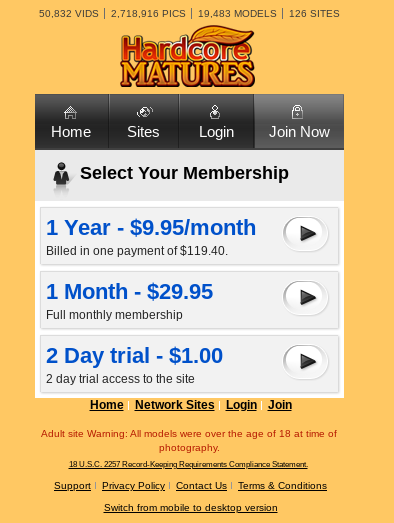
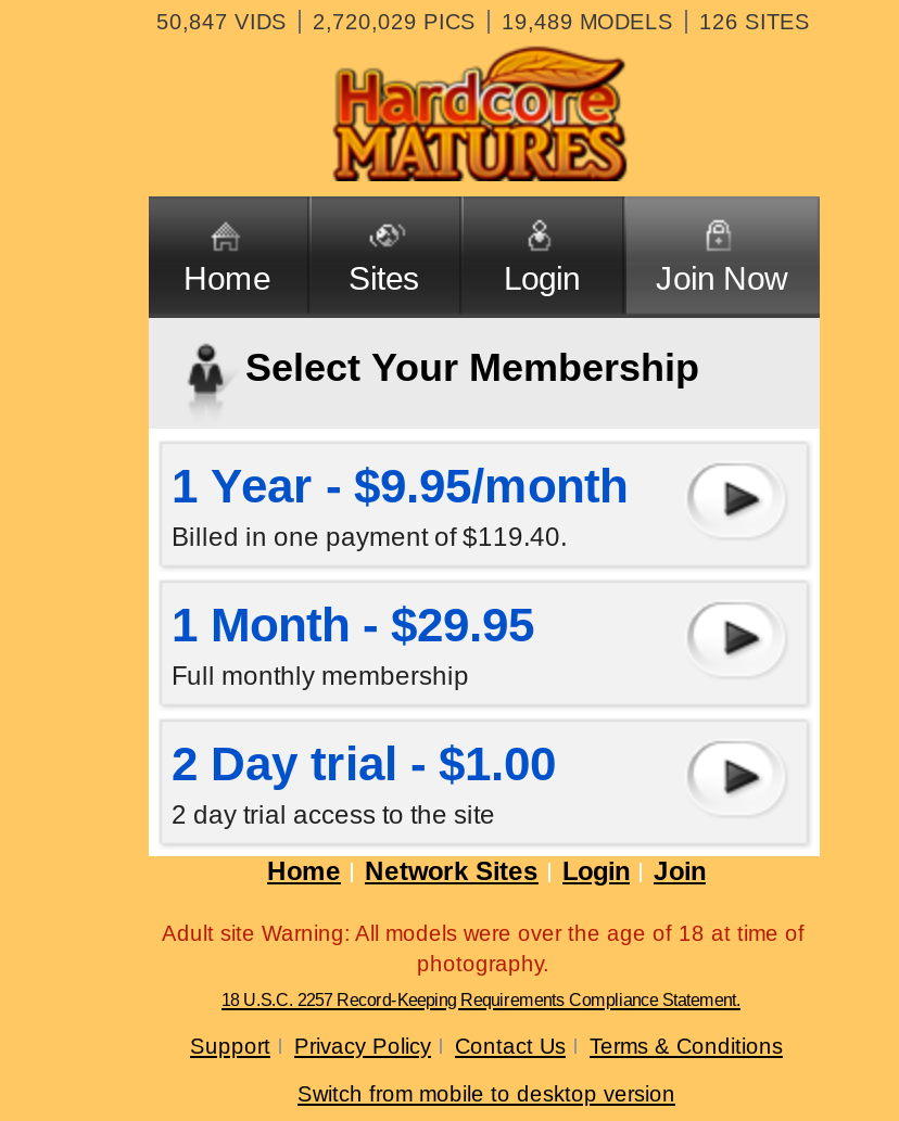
- 50,832 VIDS
+ 50,847 VIDS

- 2,718,916 PICS
+ 2,720,029 PICS

- 19,483 MODELS
+ 19,489 MODELS
